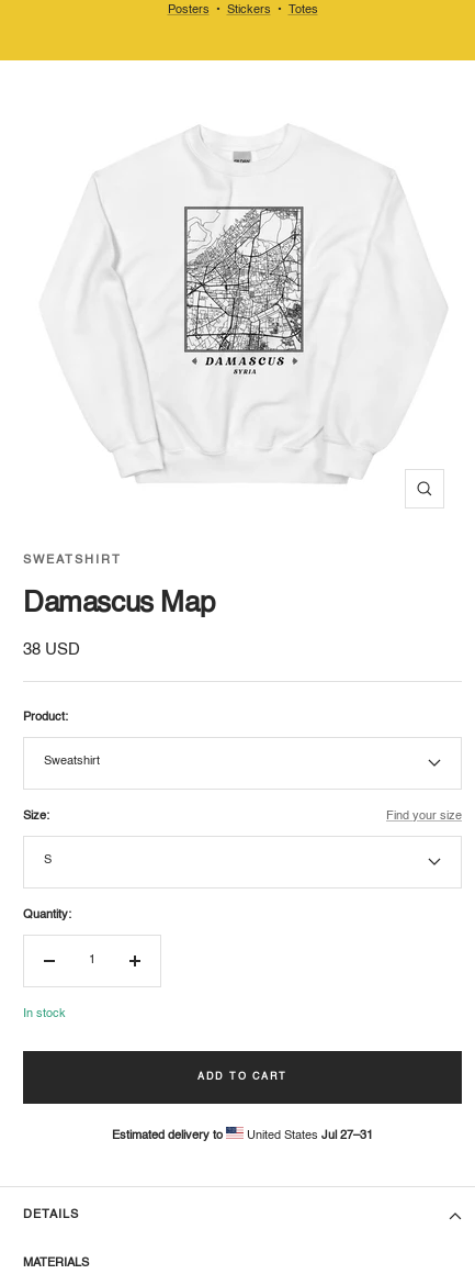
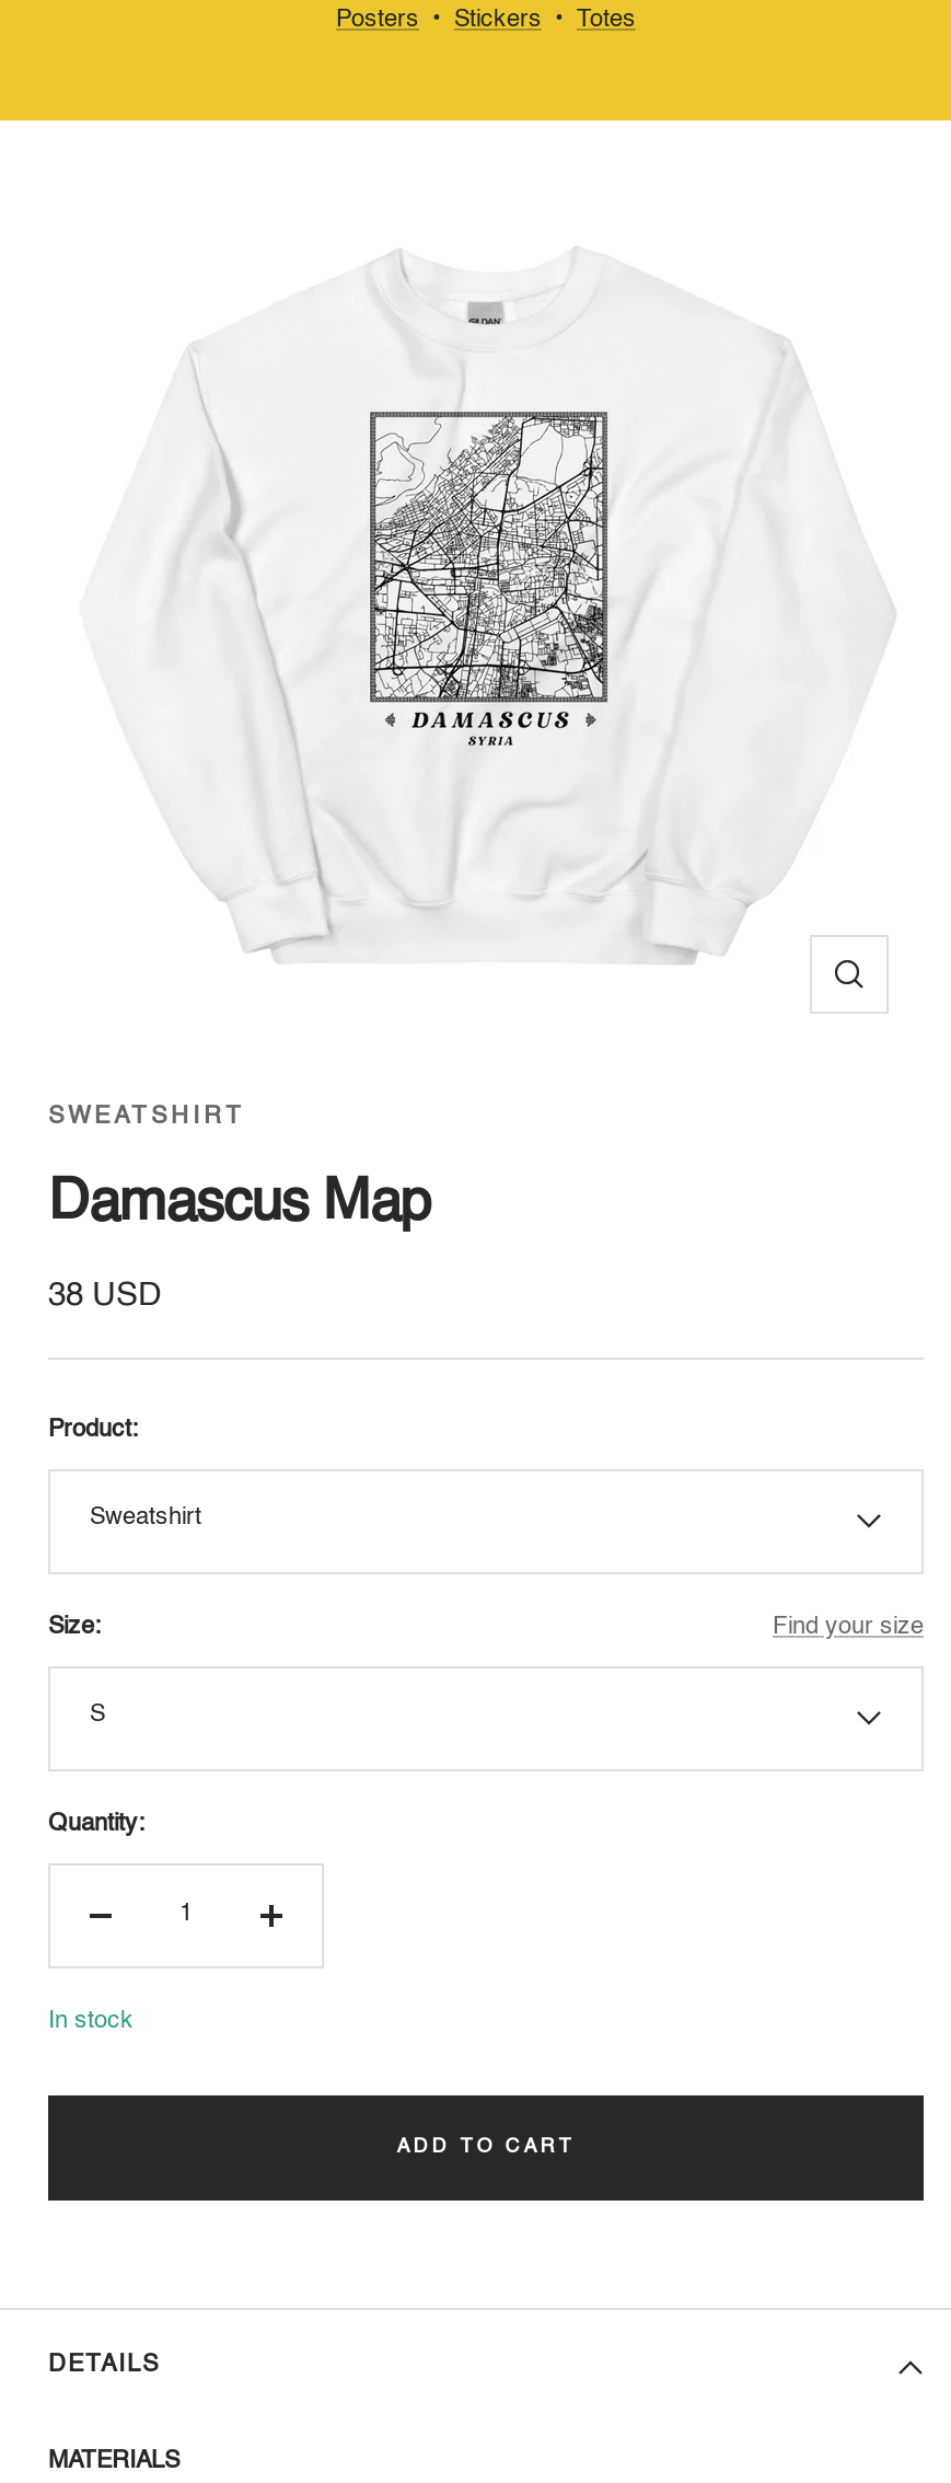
- Estimated delivery to
- United States Jul 27–31
